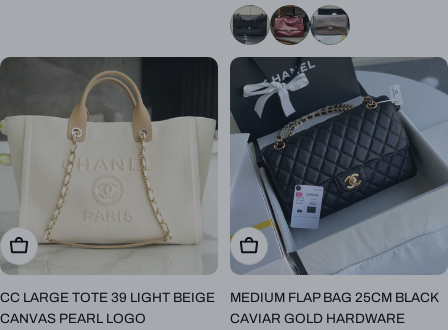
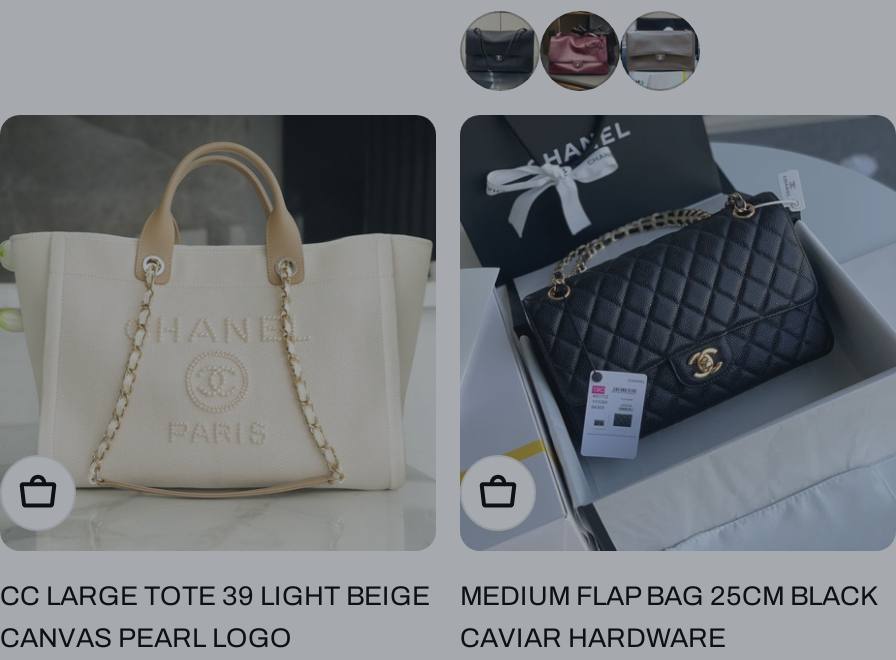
- CAVIAR GOLD HARDWARE
+ CAVIAR HARDWARE
